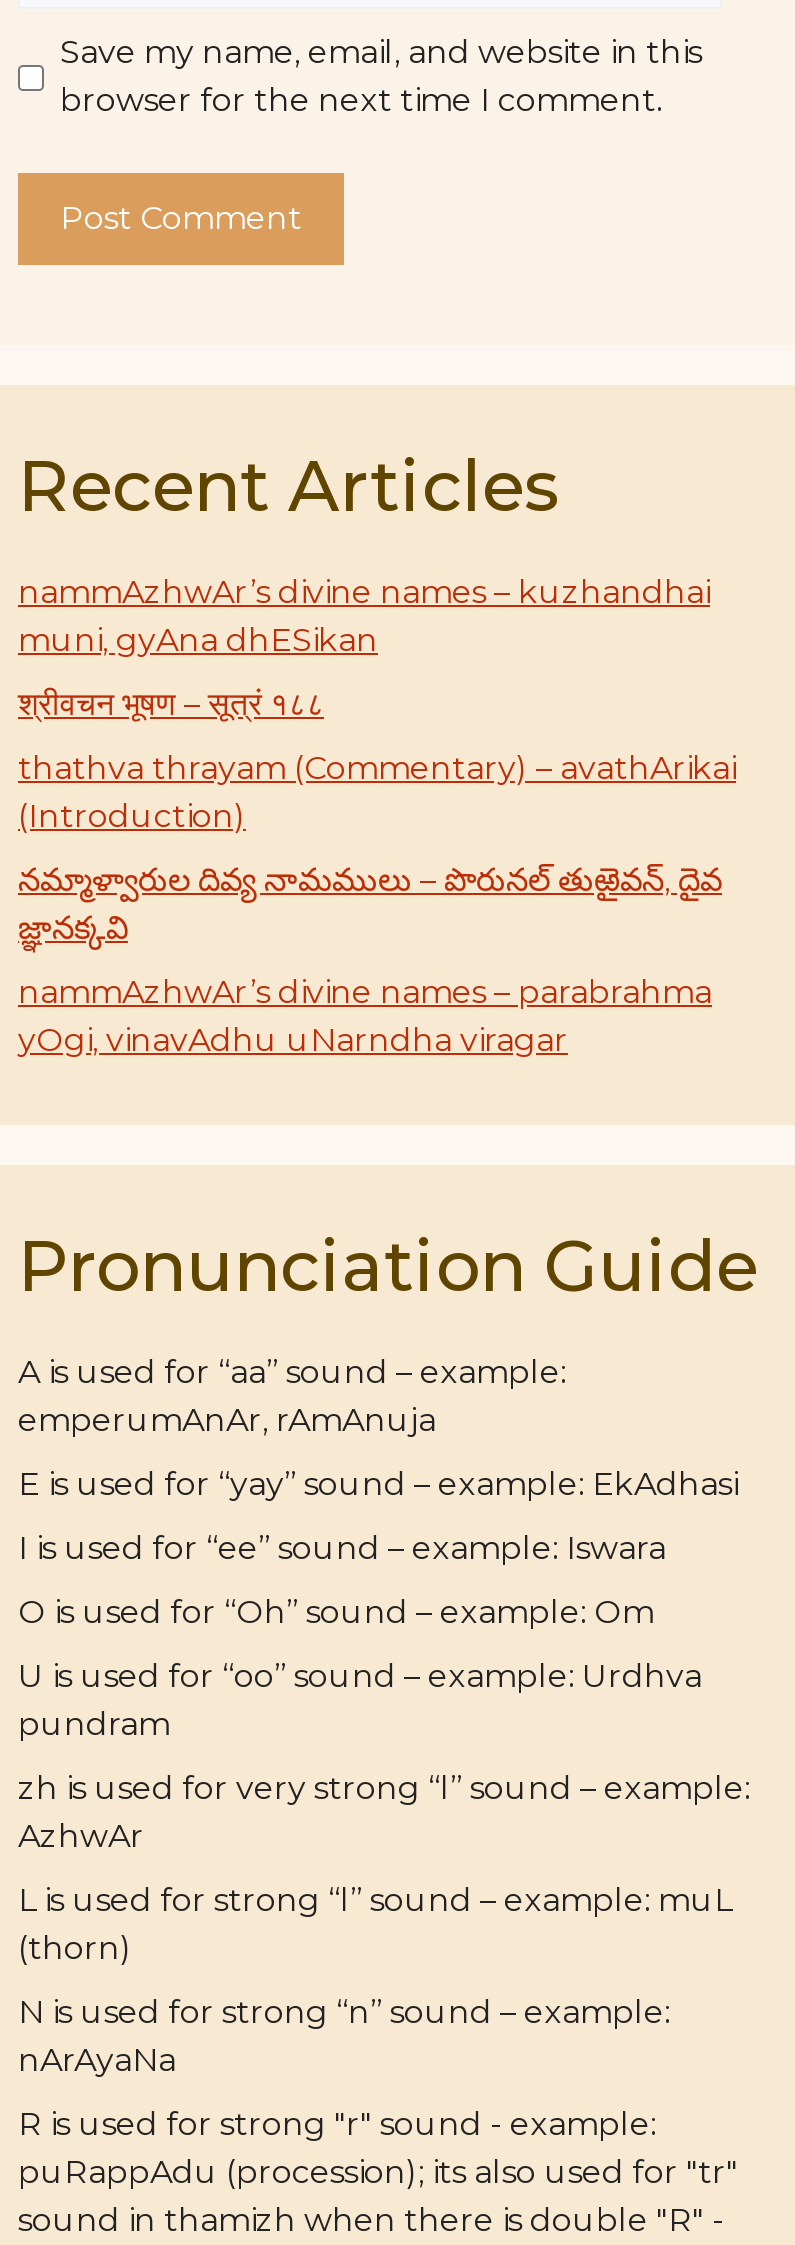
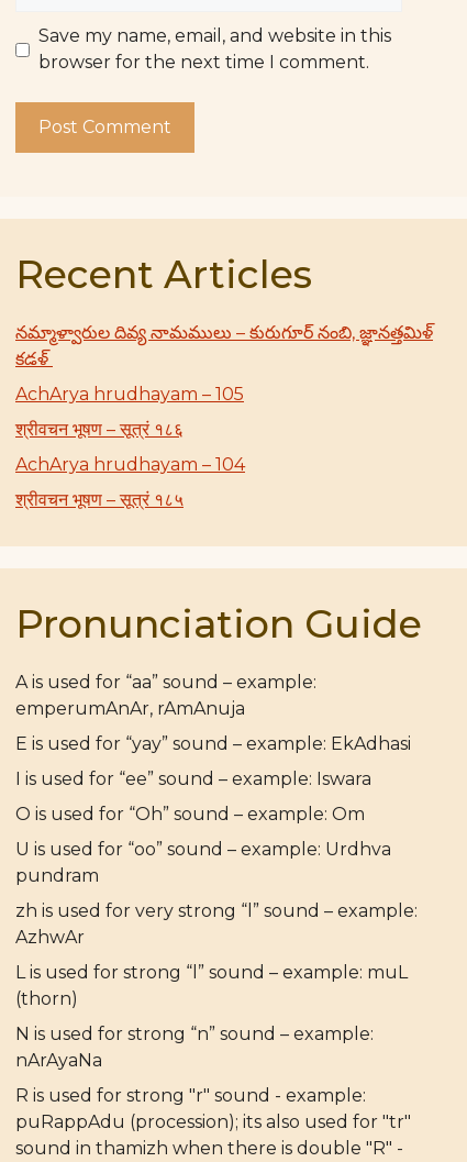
- nammAzhwAr’s divine names – kuzhandhai
- muni, gyAna dhESikan
+ నమ్మాళ్వారుల దివ్య నామములు – కురుగూర్ నంబి, జ్ఞానత్తమిళ్
+ కడళ్

- श्रीवचन भूषण – सूत्रं १८८
+ AchArya hrudhayam – 105

- thathva thrayam (Commentary) – avathArikai
- (Introduction)
+ श्रीवचन भूषण – सूत्रं १८६

- నమ్మాళ్వారుల దివ్య నామములు – పొరునల్ తుఱైవన్, దైవ
- జ్ఞానక్కవి
+ AchArya hrudhayam – 104

- nammAzhwAr’s divine names – parabrahma
- yOgi, vinavAdhu uNarndha viragar
+ श्रीवचन भूषण – सूत्रं १८५
